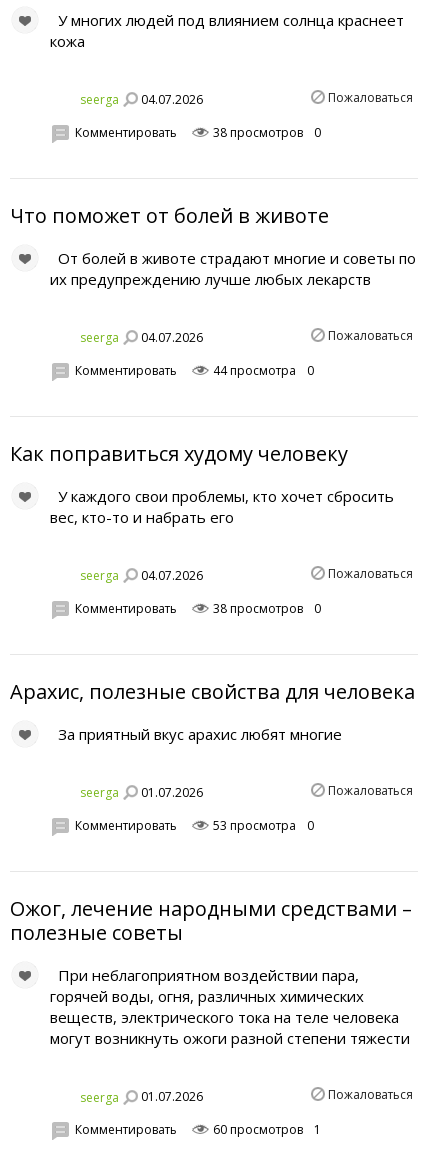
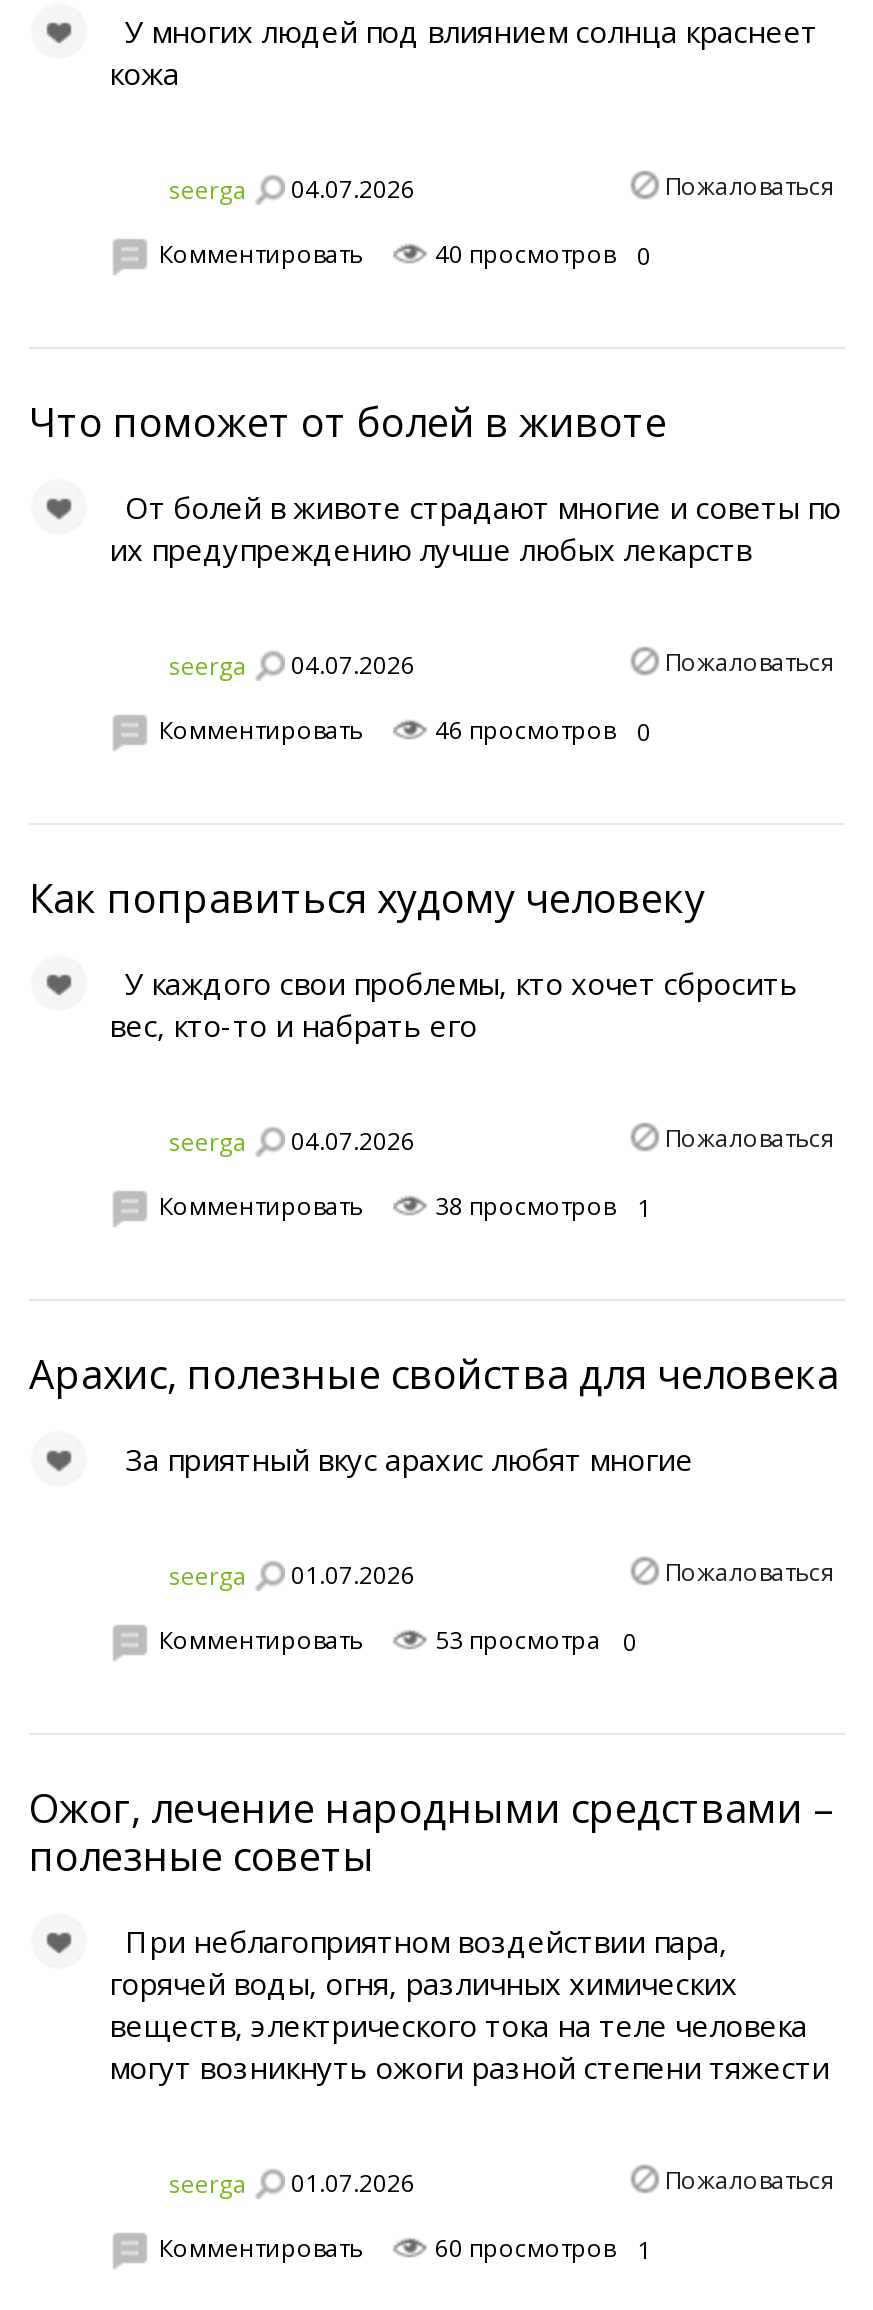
- Комментировать 38 просмотров 0
+ Комментировать 40 просмотров 0

- Комментировать 44 просмотра 0
+ Комментировать 46 просмотров 0

- Комментировать 38 просмотров 0
+ Комментировать 38 просмотров 1
